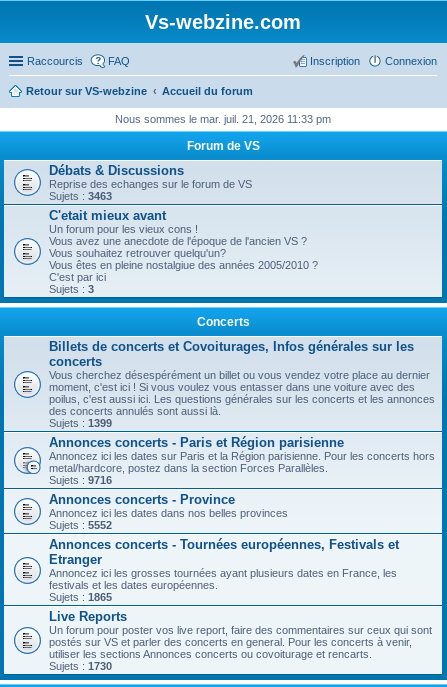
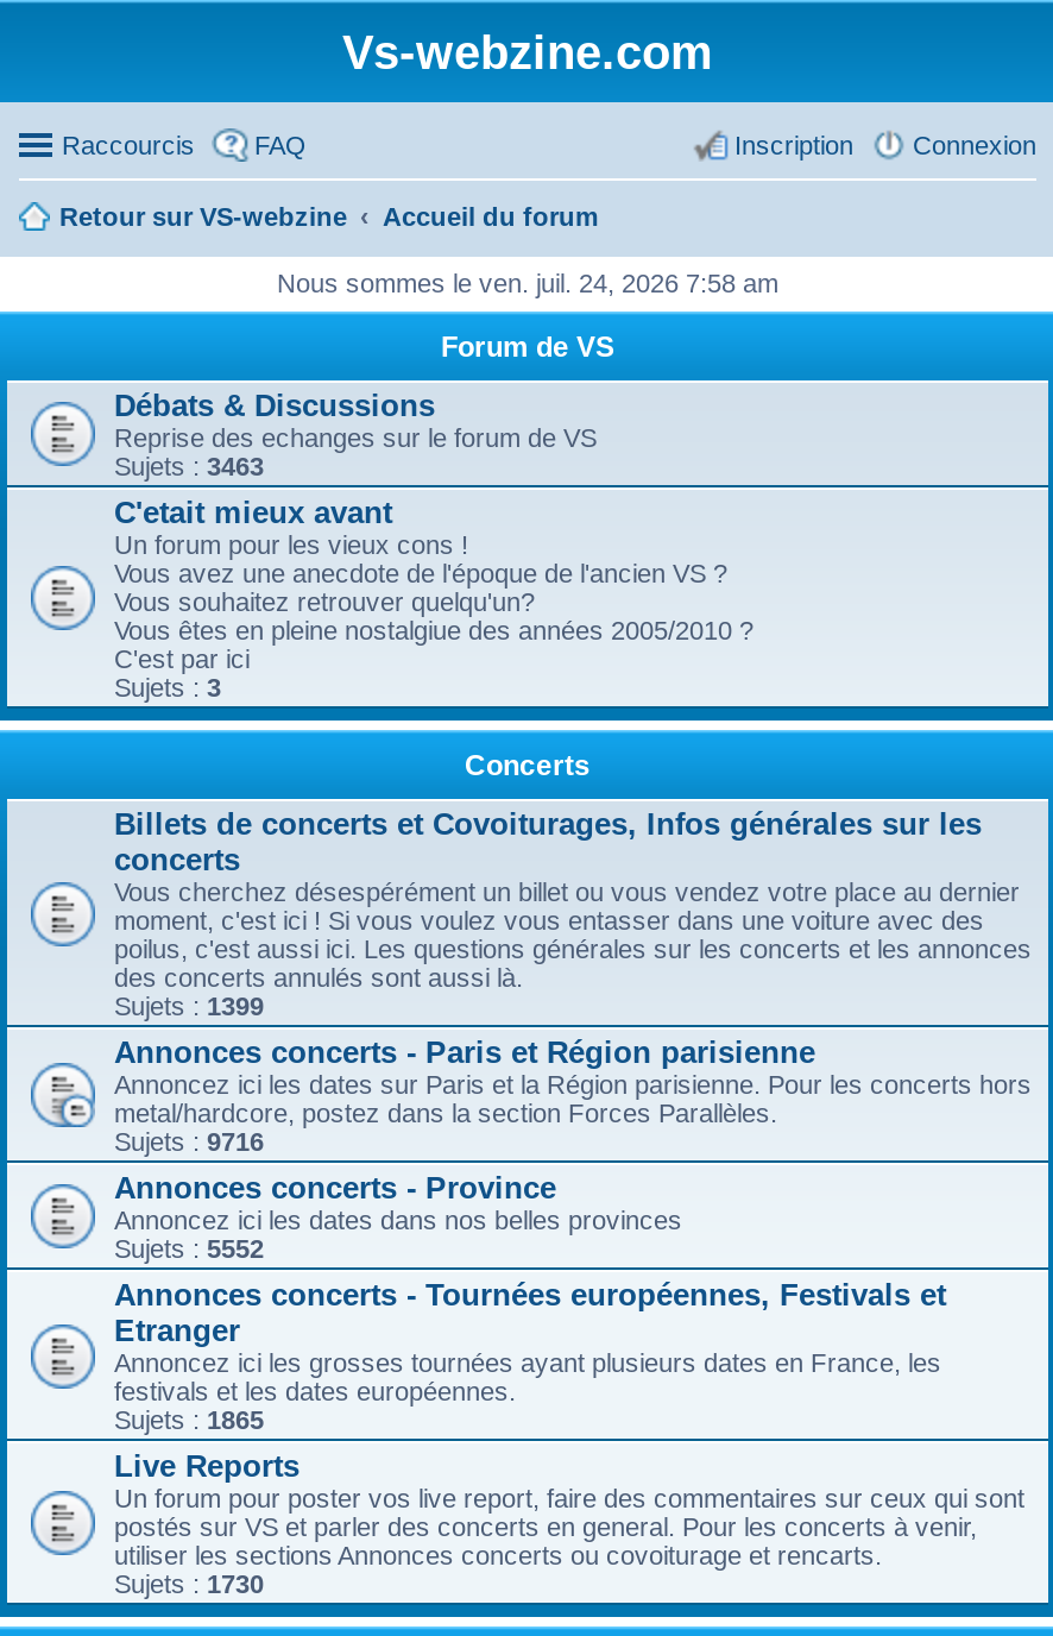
- Nous sommes le mar. juil. 21, 2026 11:33 pm
+ Nous sommes le ven. juil. 24, 2026 7:58 am
